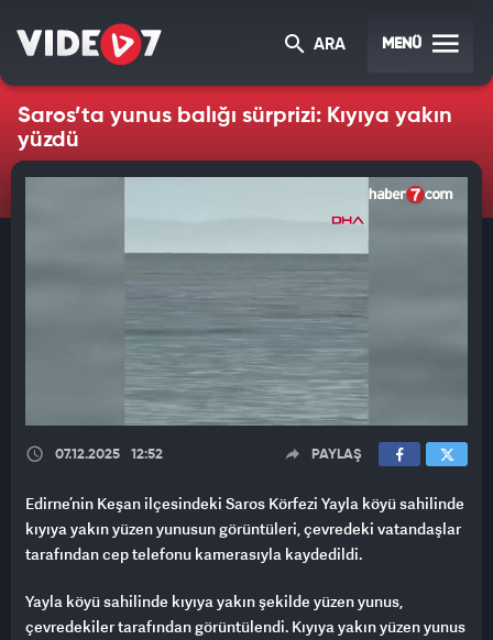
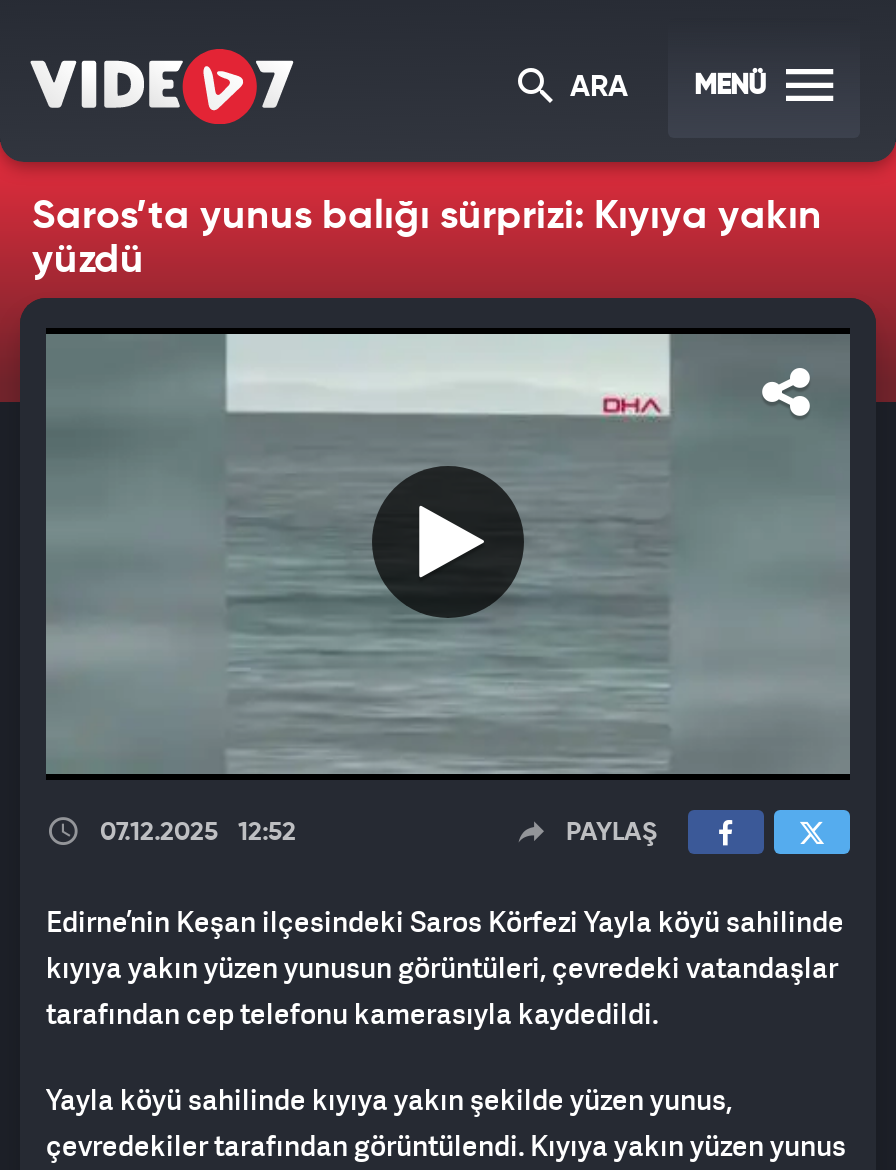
- [image]
+ [image]
